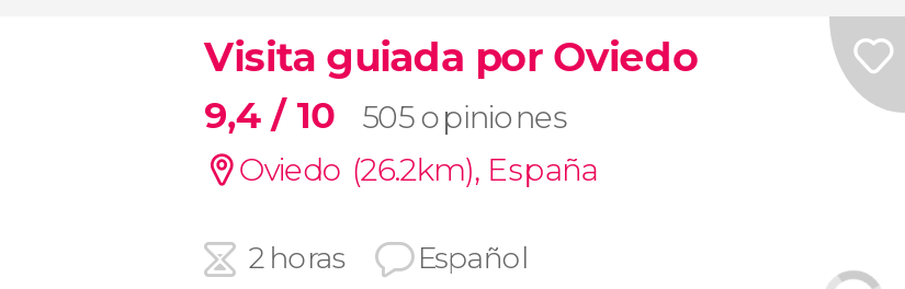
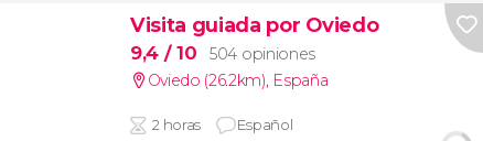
- 9,4 / 10 505 opiniones
+ 9,4 / 10 504 opiniones
